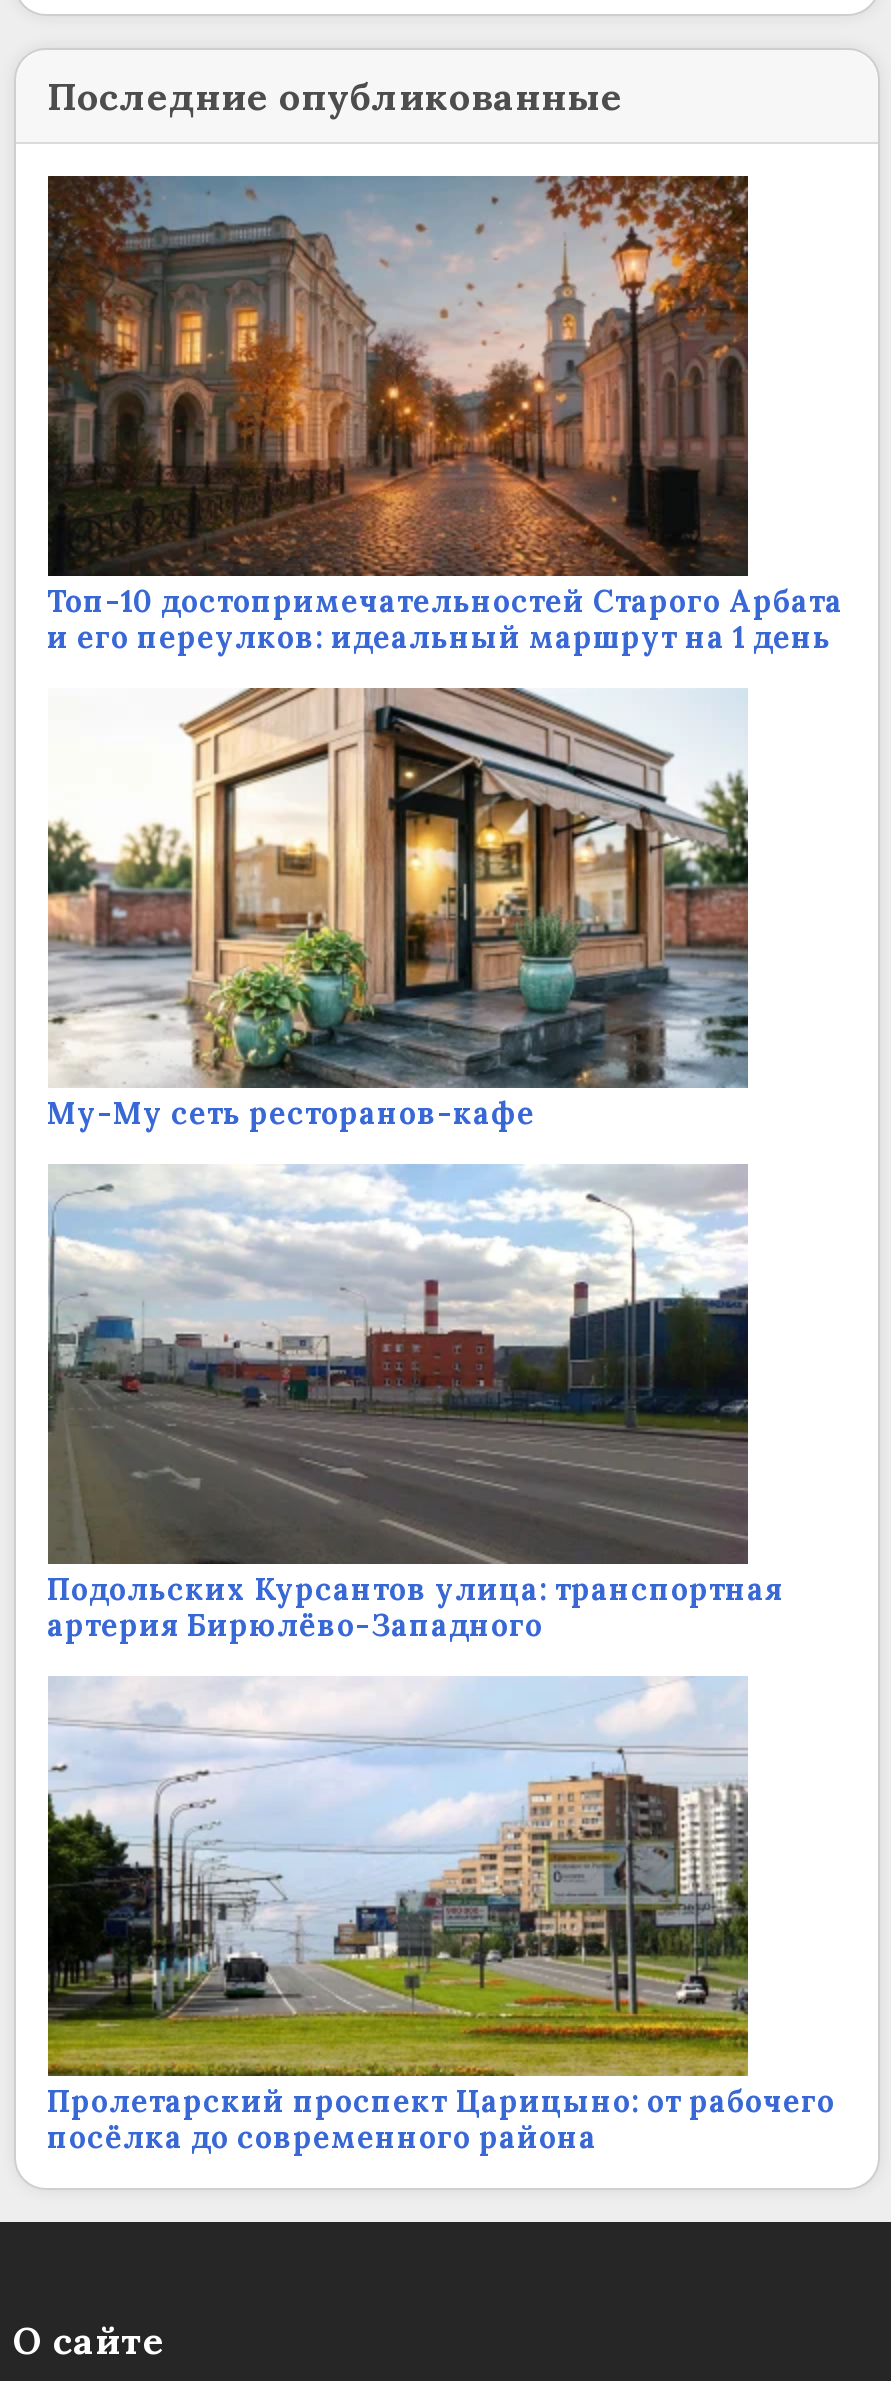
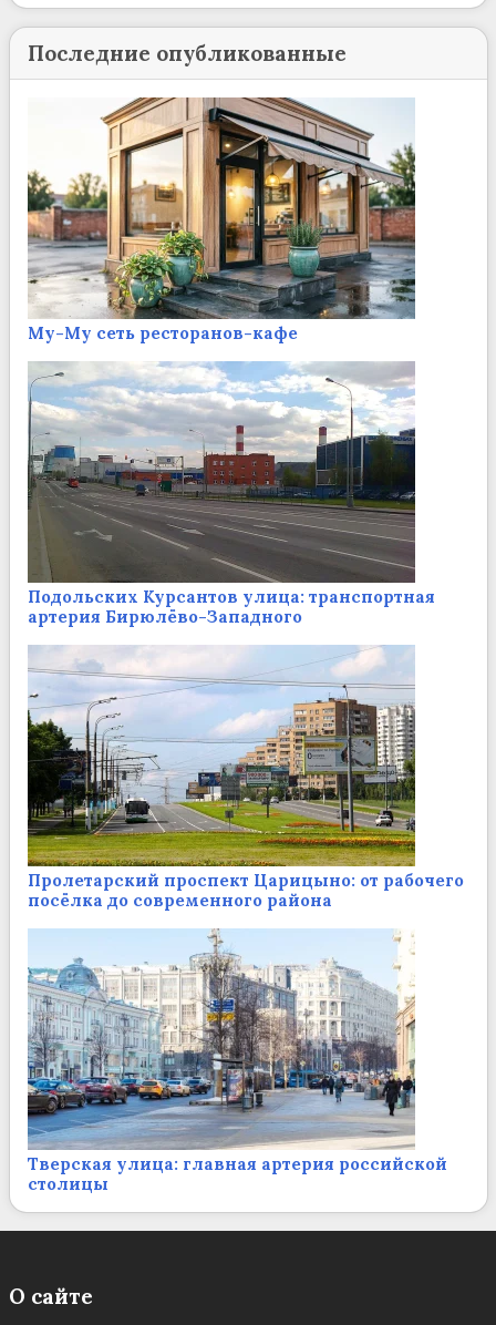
- [image]
- Топ-10 достопримечательностей Старого Арбата
- и его переулков: идеальный маршрут на 1 день

moved up: [image] | Му-Му сеть ресторанов-кафе | Подольских Курсантов улица: транспортная | артерия Бирюлёво-Западного | Пролетарский проспект Царицыно: от рабочего | посёлка до современного района

+ [image]
+ Тверская улица: главная артерия российской
+ столицы
